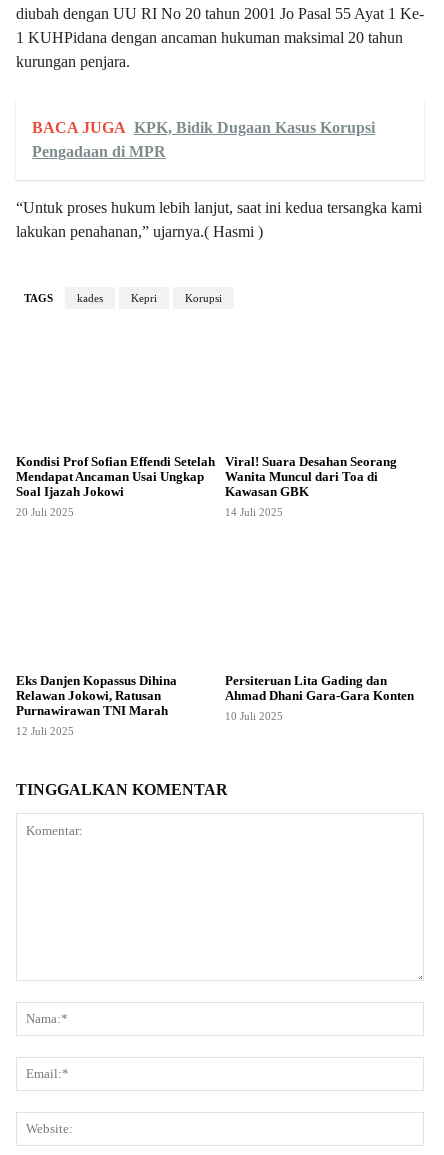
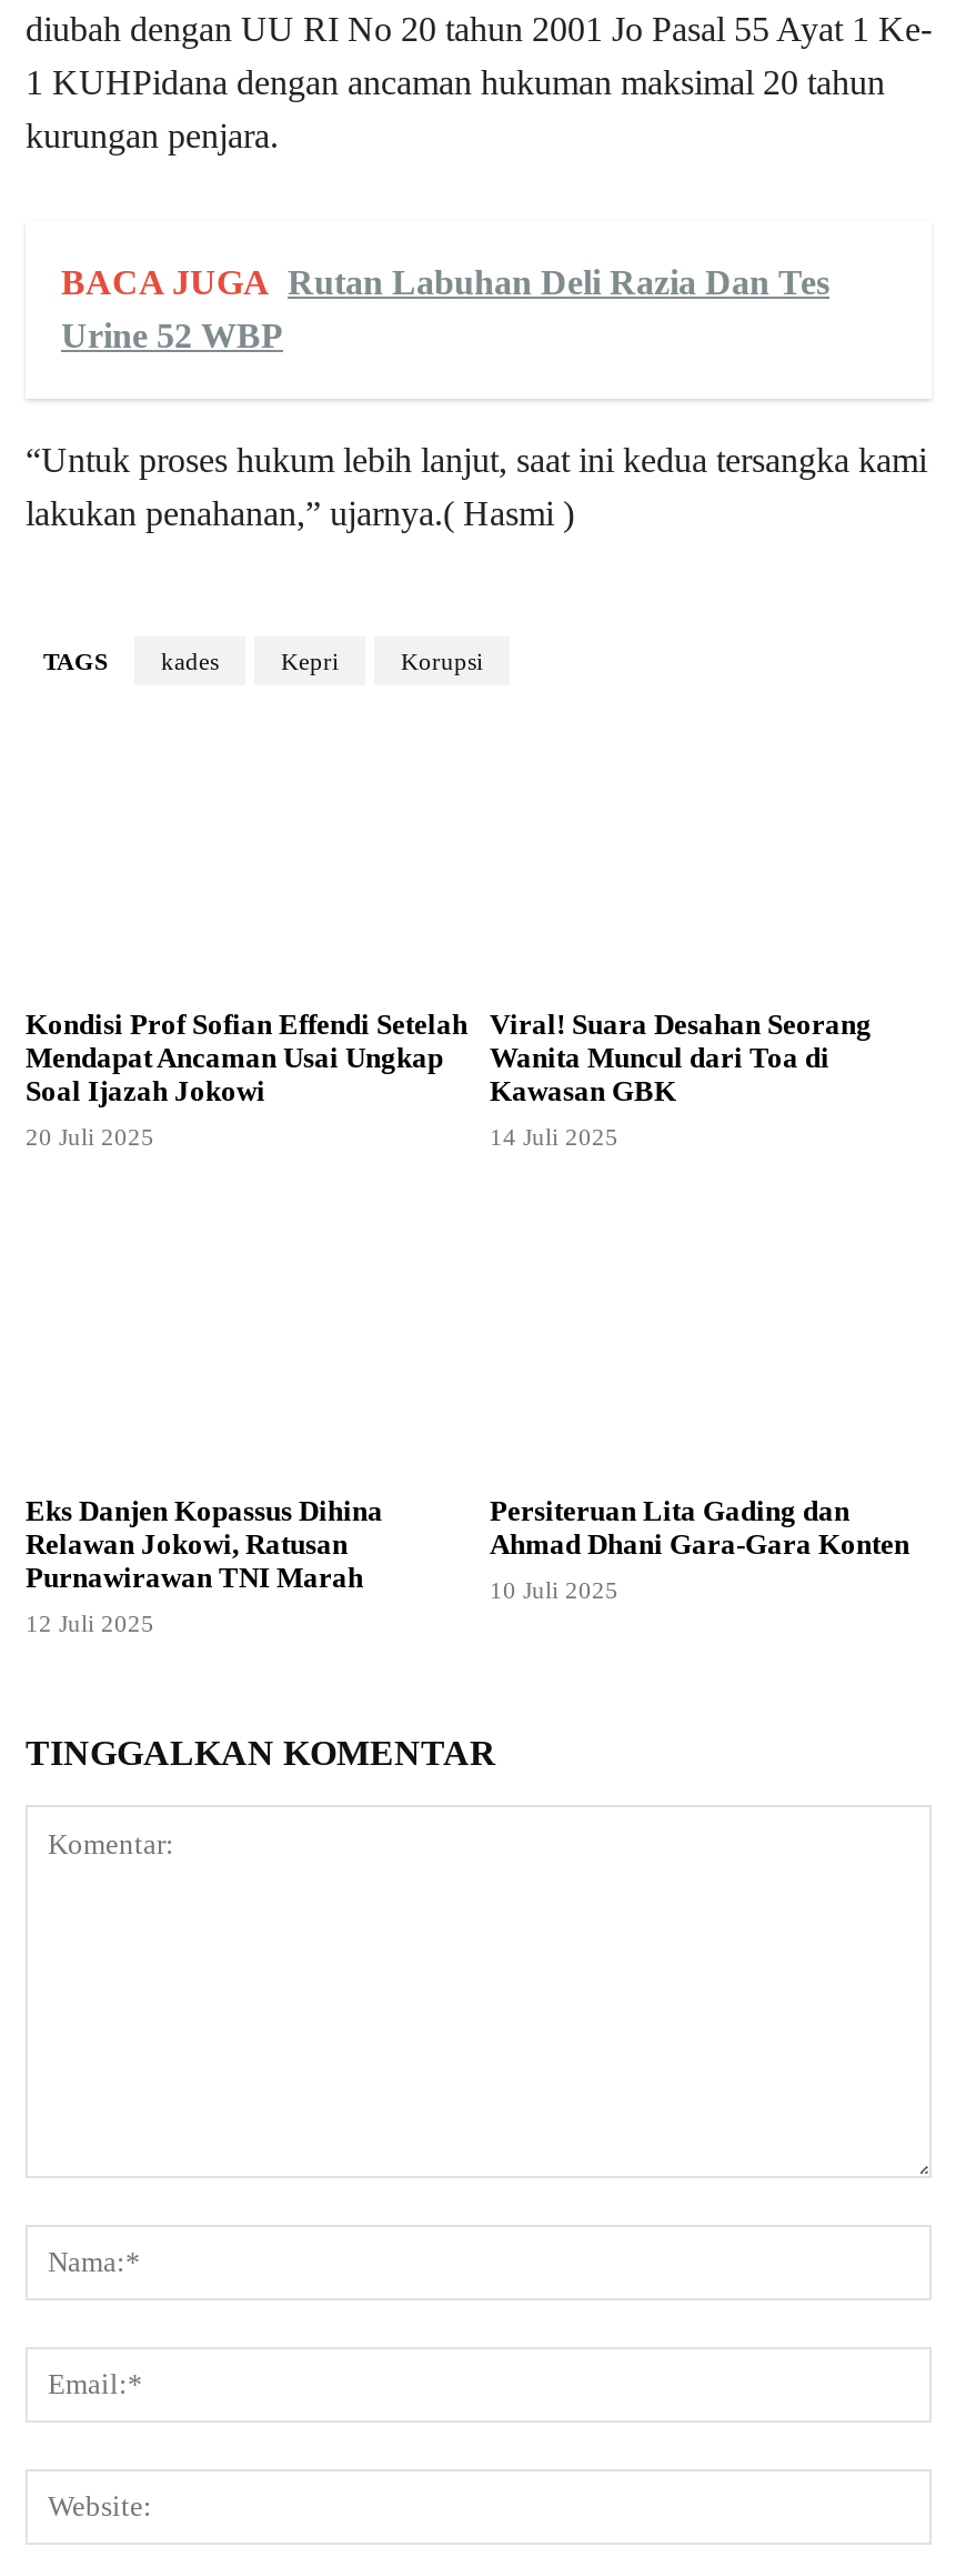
- BACA JUGA KPK, Bidik Dugaan Kasus Korupsi
- Pengadaan di MPR
+ BACA JUGA Rutan Labuhan Deli Razia Dan Tes
+ Urine 52 WBP
